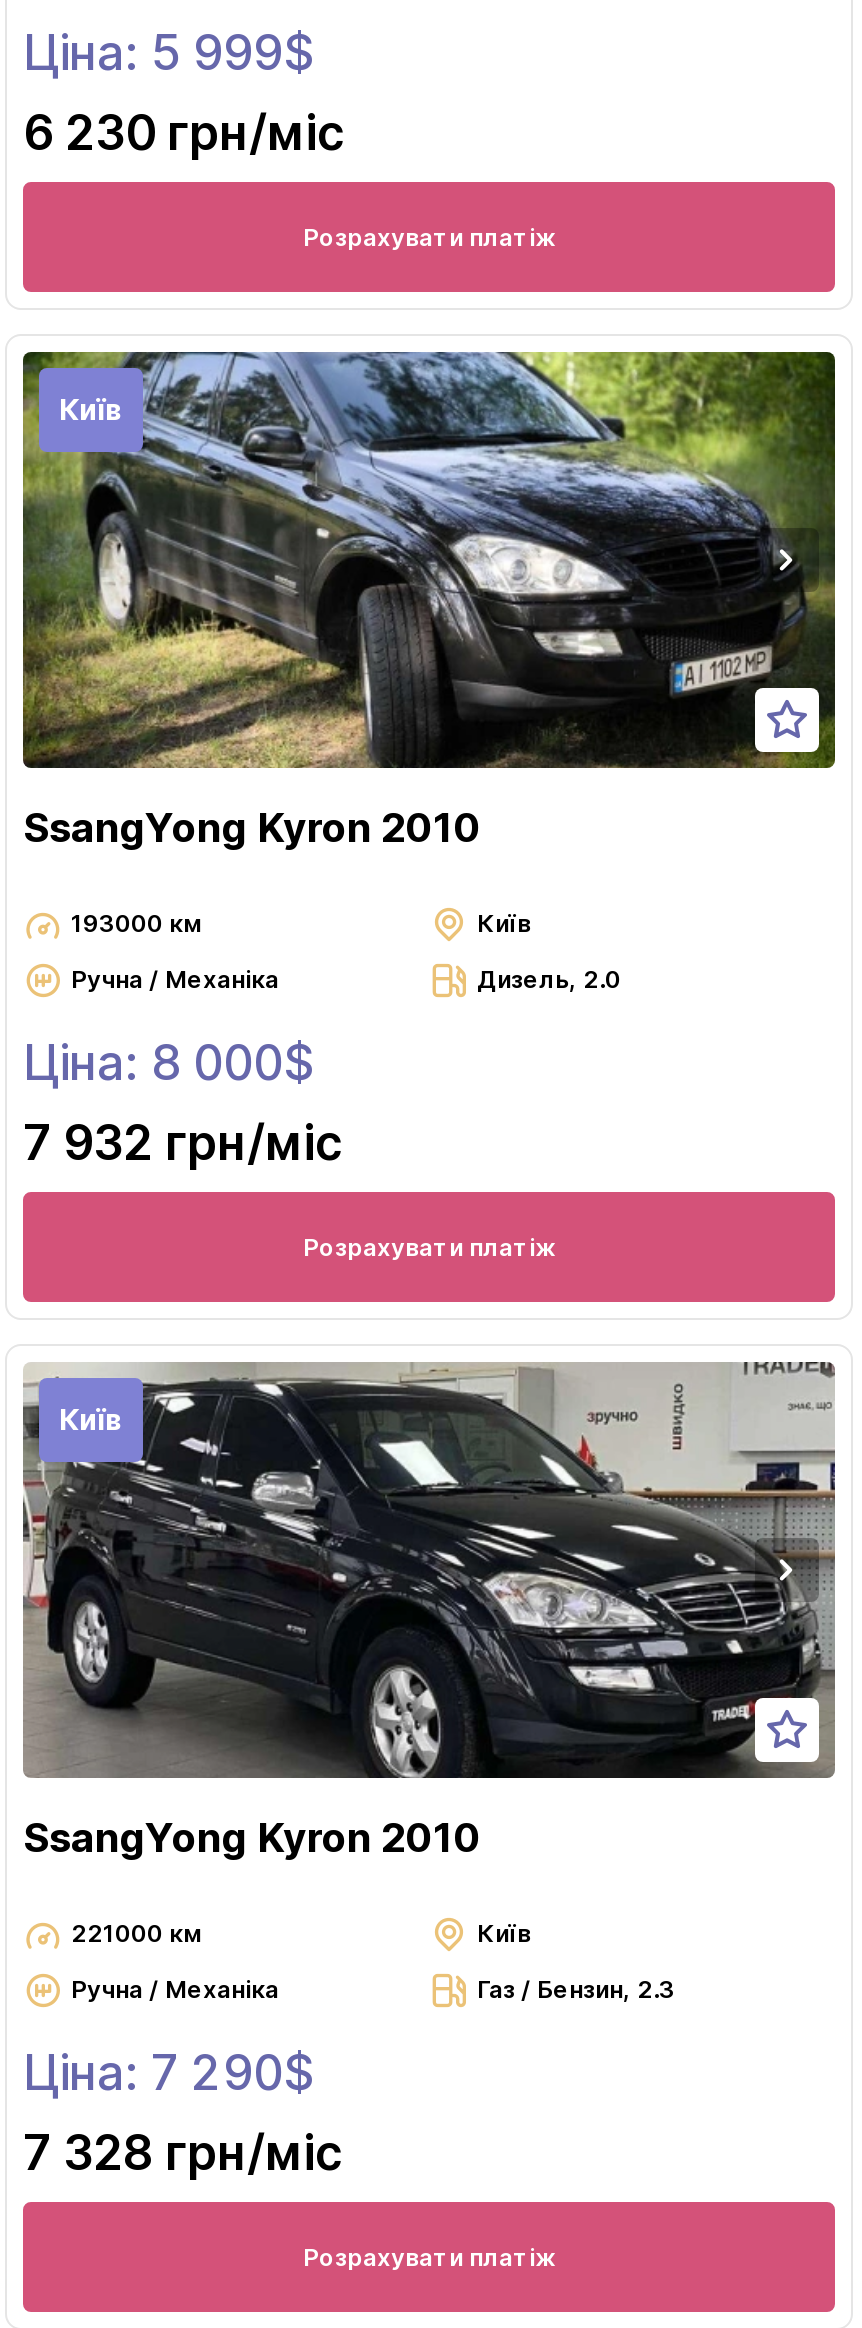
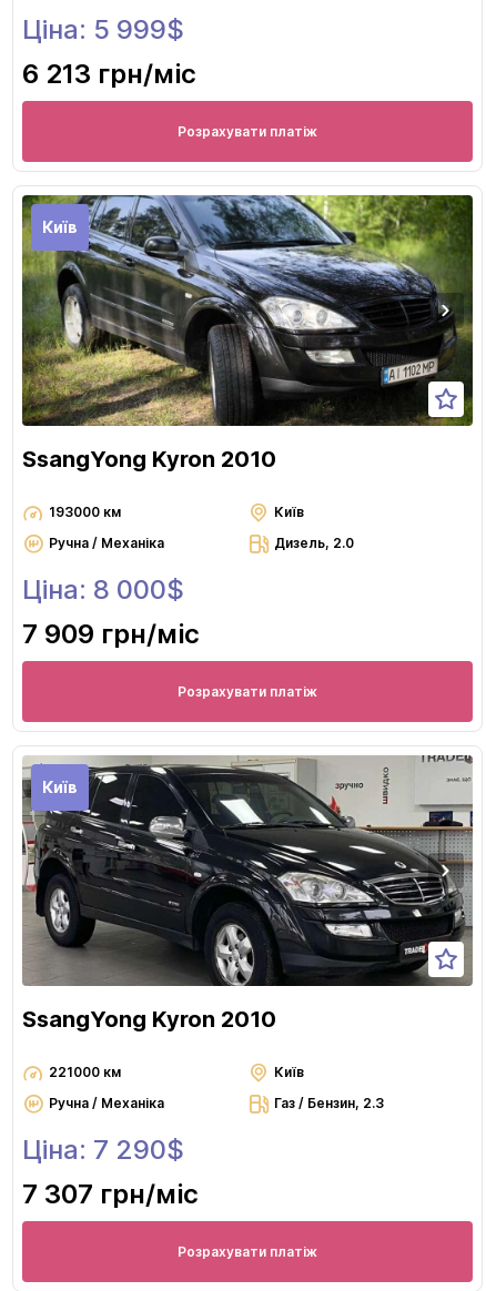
- 6 230 грн/міс
+ 6 213 грн/міс

- 7 932 грн/міс
+ 7 909 грн/міс

- 7 328 грн/міс
+ 7 307 грн/міс
